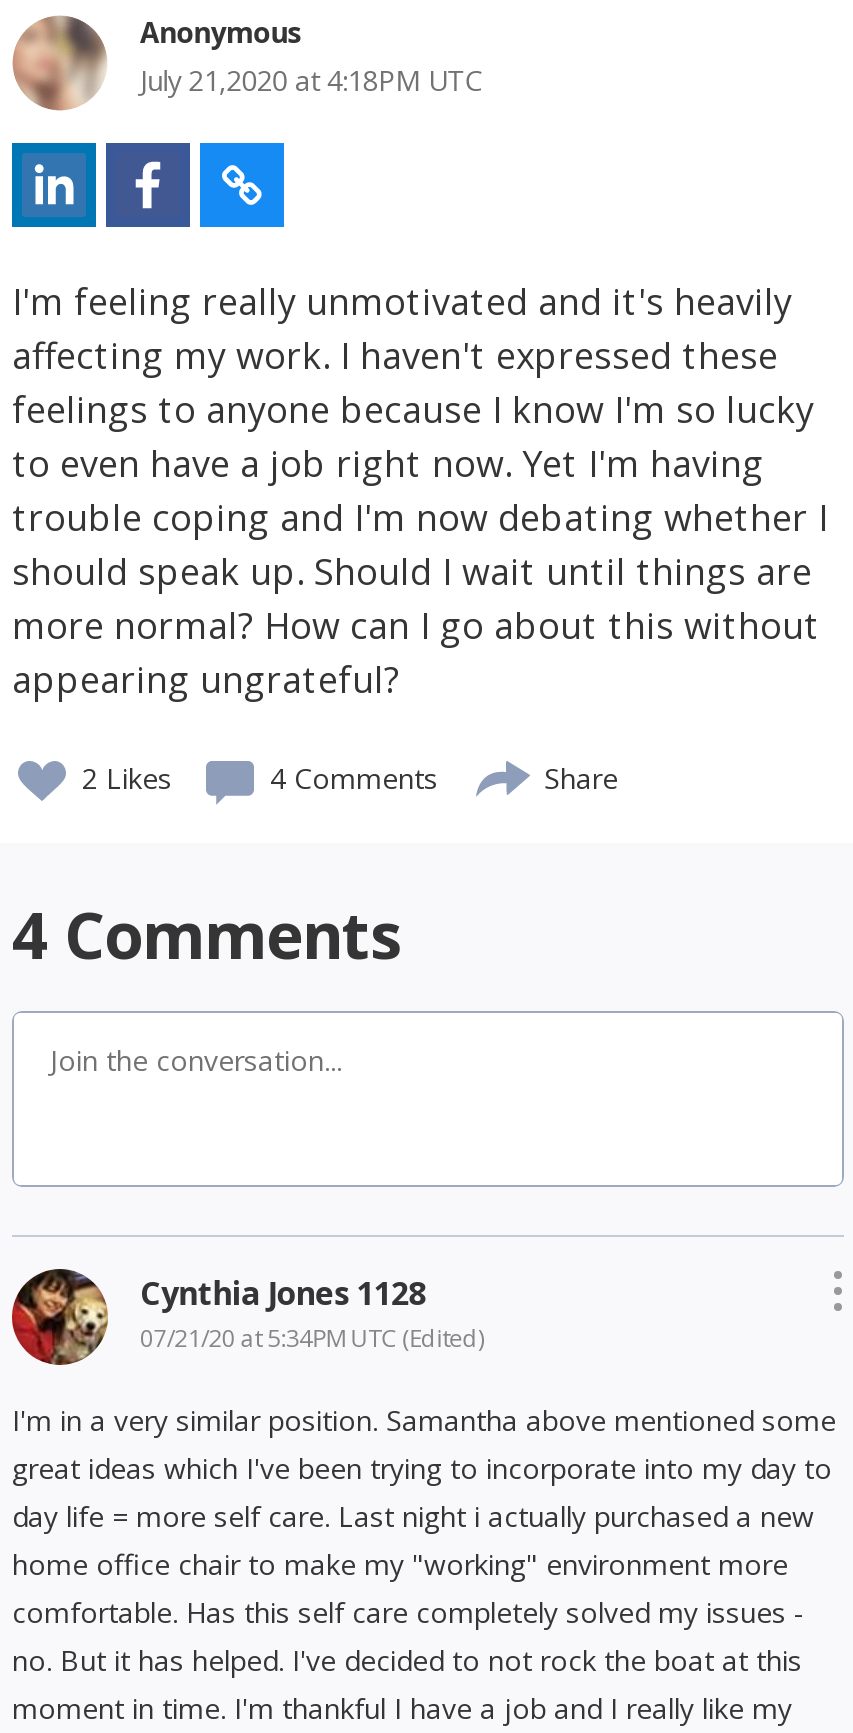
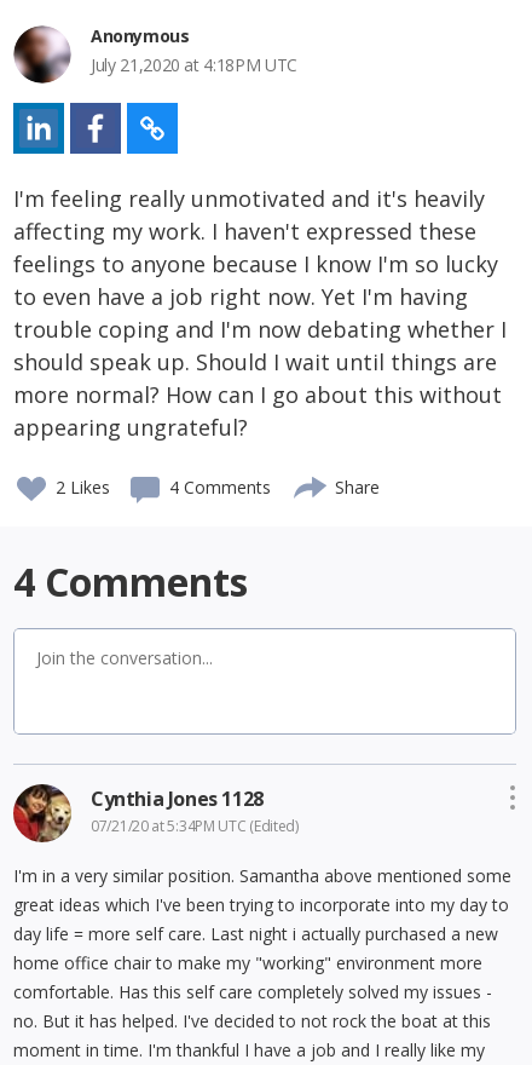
- [image]
+ [image]
